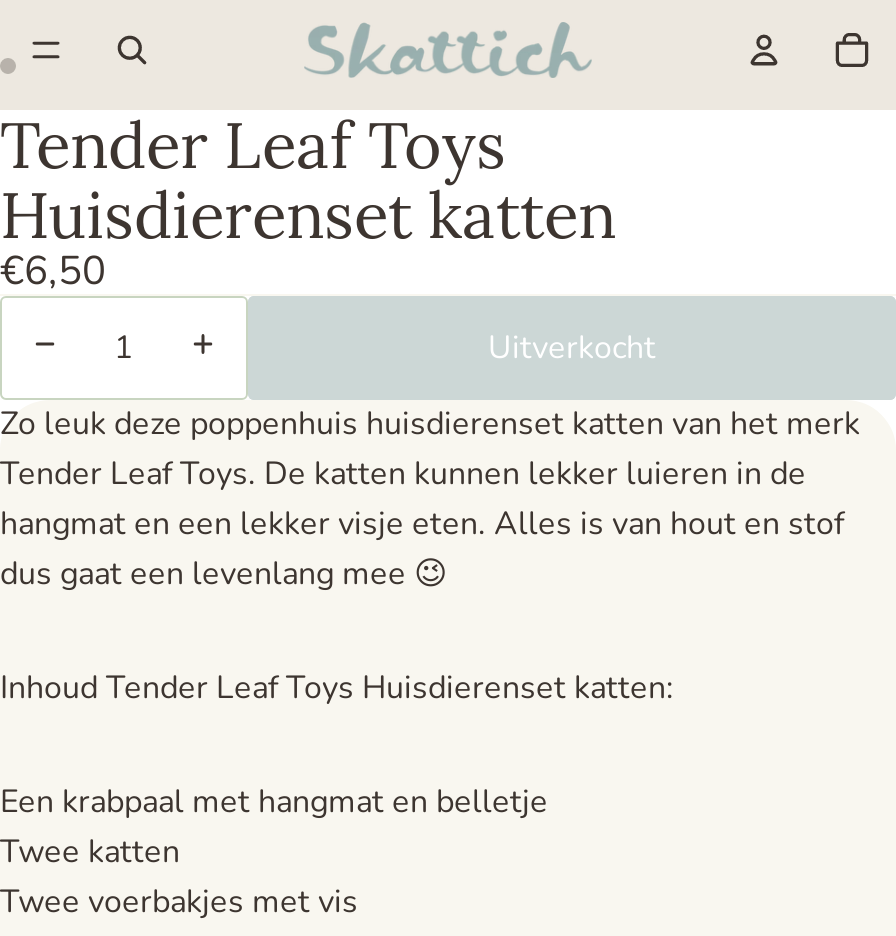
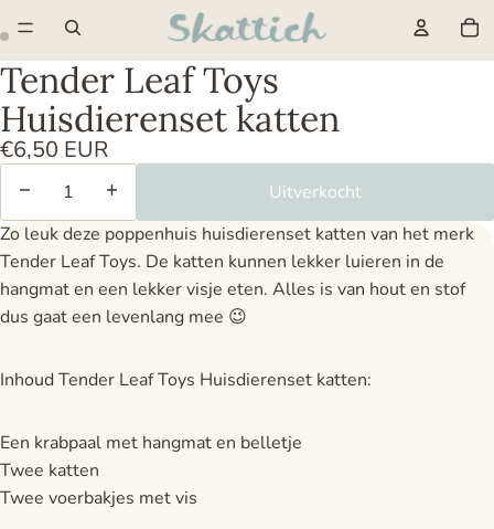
- €6,50
+ €6,50 EUR
